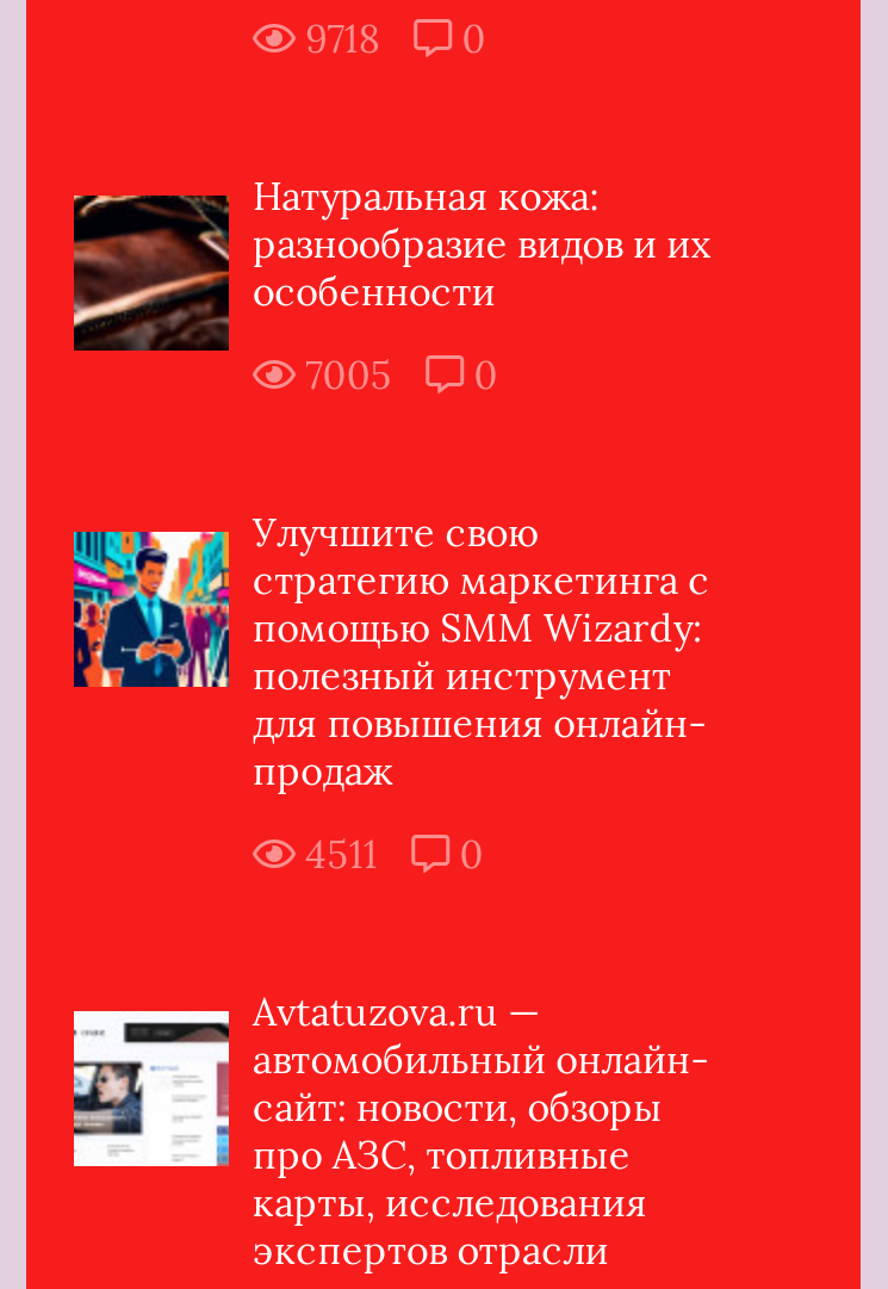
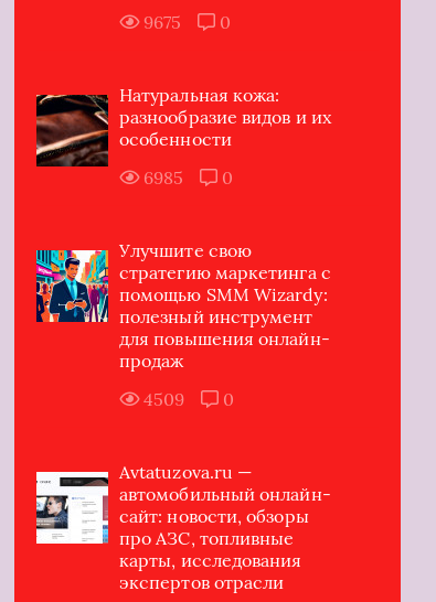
- 9718
+ 9675

- 7005
+ 6985

- 4511
+ 4509
